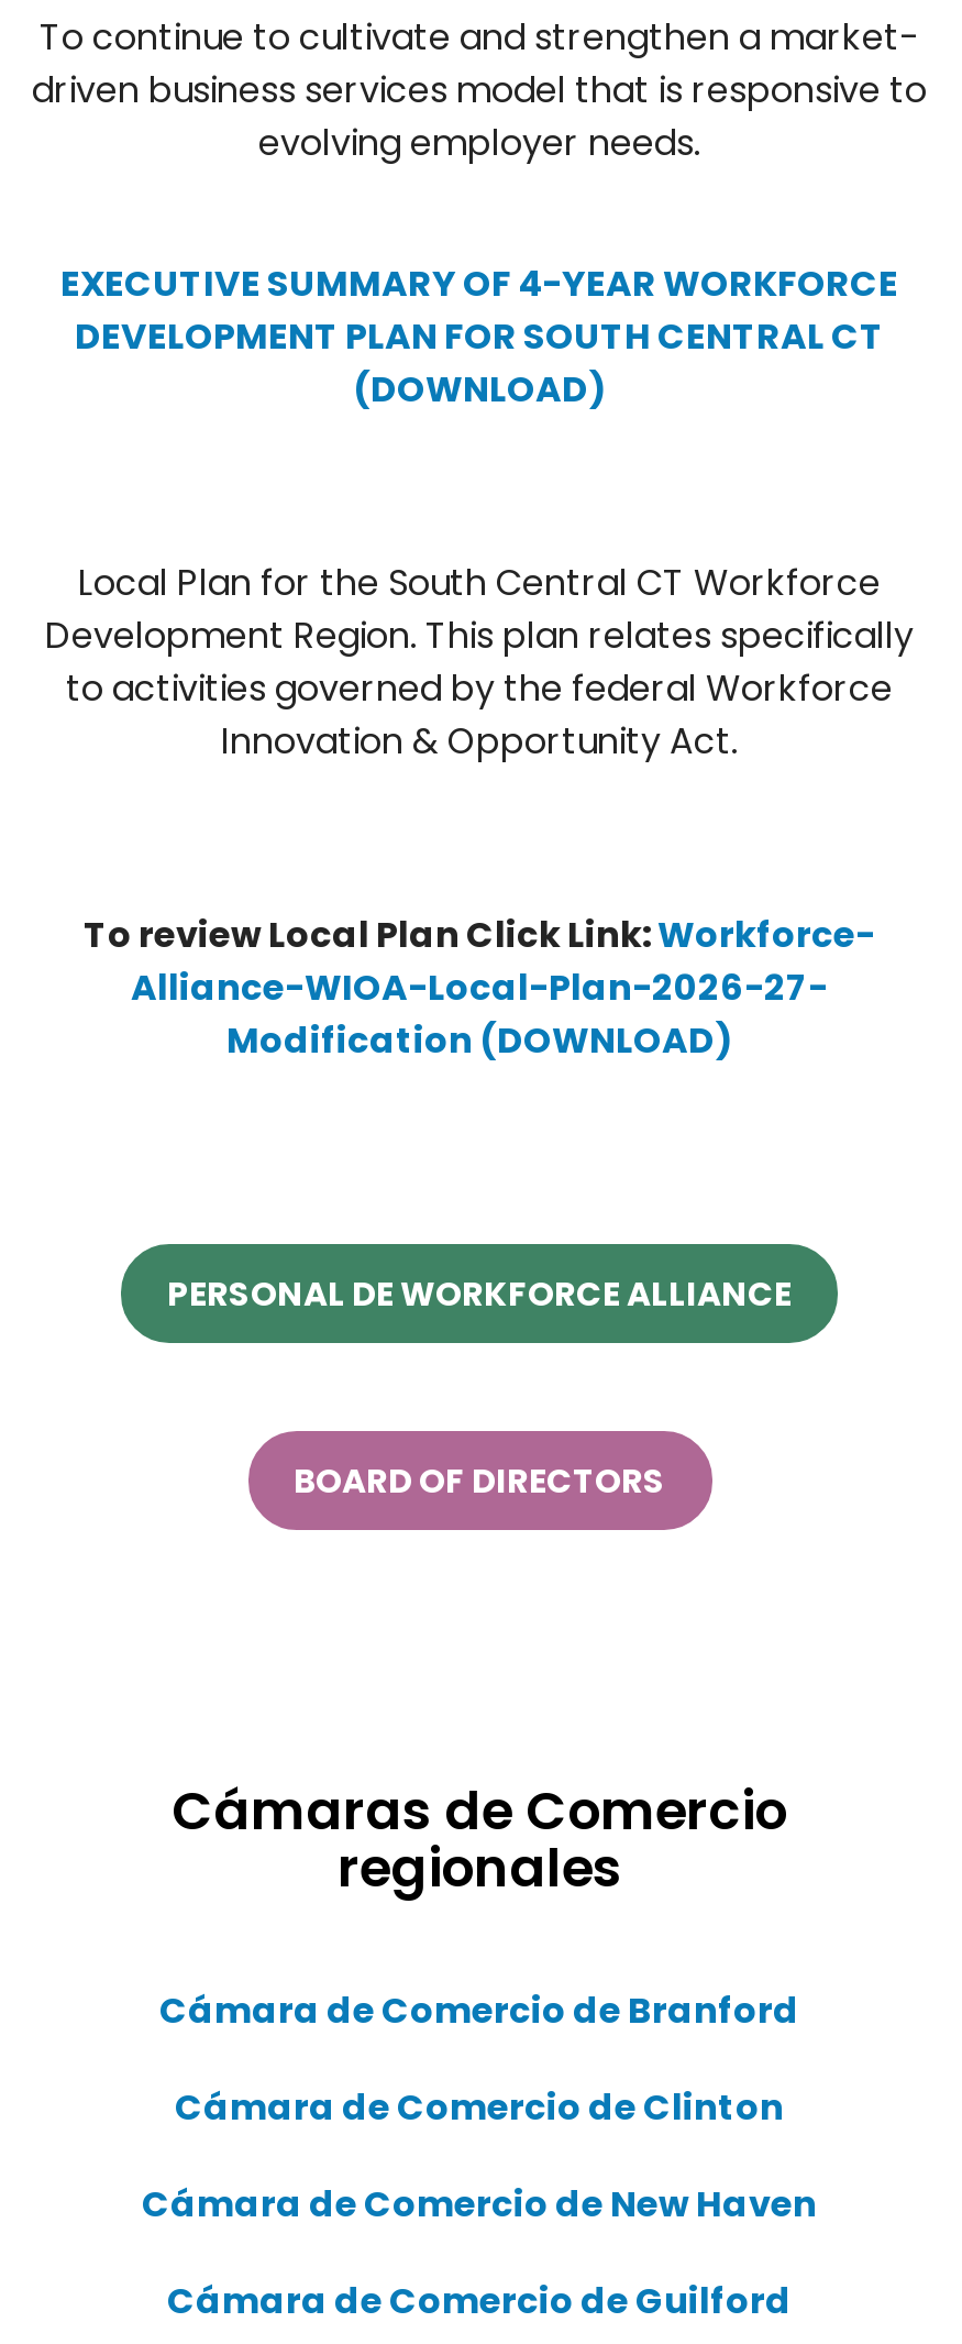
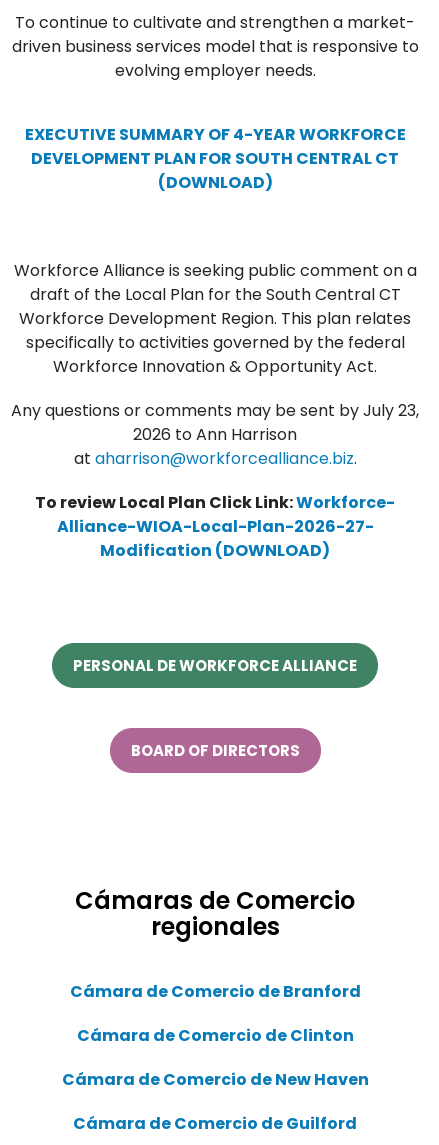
- Local Plan for the South Central CT Workforce
- Development Region. This plan relates specifically
- to activities governed by the federal Workforce
- Innovation & Opportunity Act.
+ Workforce Alliance is seeking public comment on a
+ draft of the Local Plan for the South Central CT
+ Workforce Development Region. This plan relates
+ specifically to activities governed by the federal
+ Workforce Innovation & Opportunity Act.
+ Any questions or comments may be sent by July 23,
+ 2026 to Ann Harrison
+ at aharrison@workforcealliance.biz.
